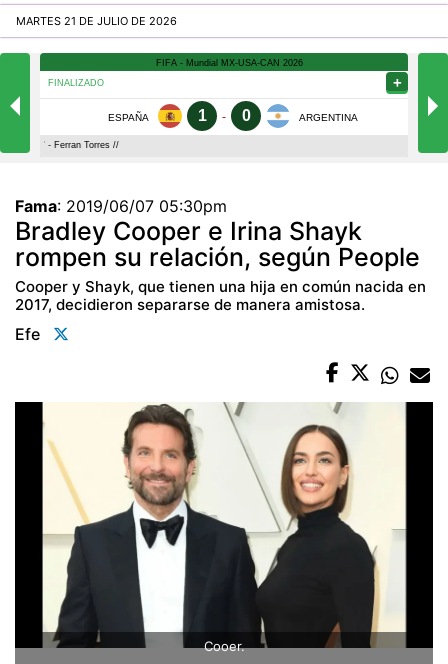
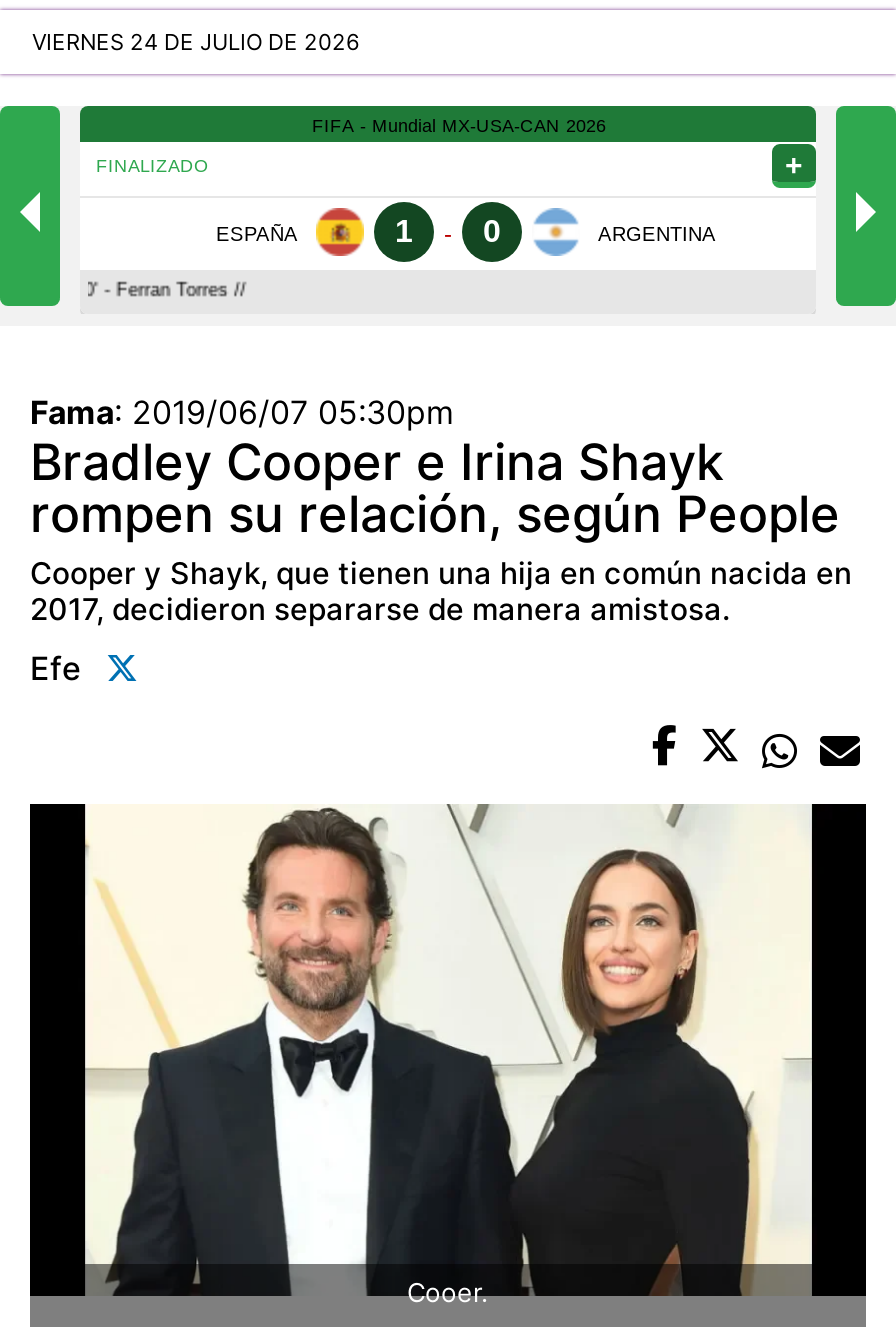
- MARTES 21 DE JULIO DE 2026
+ VIERNES 24 DE JULIO DE 2026
